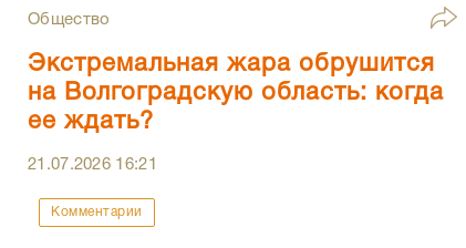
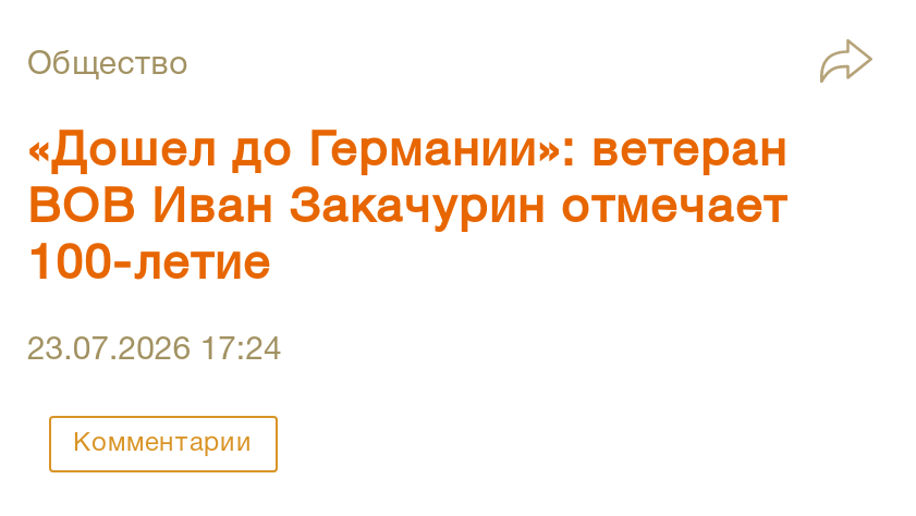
- Экстремальная жара обрушится
- на Волгоградскую область: когда
- ее ждать?
+ «Дошел до Германии»: ветеран
+ ВОВ Иван Закачурин отмечает
+ 100-летие

- 21.07.2026 16:21
+ 23.07.2026 17:24
